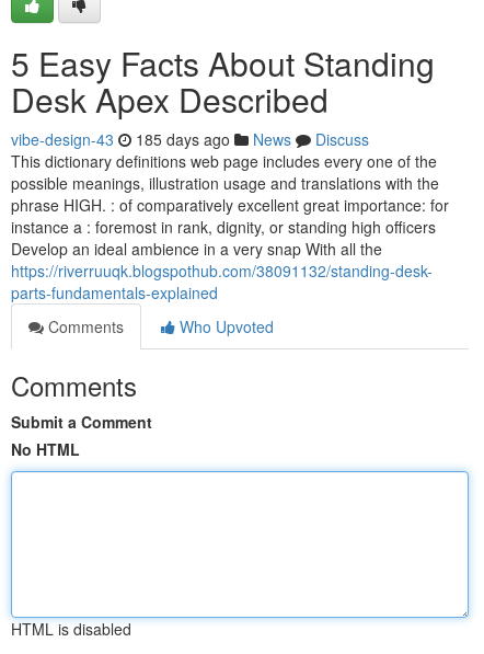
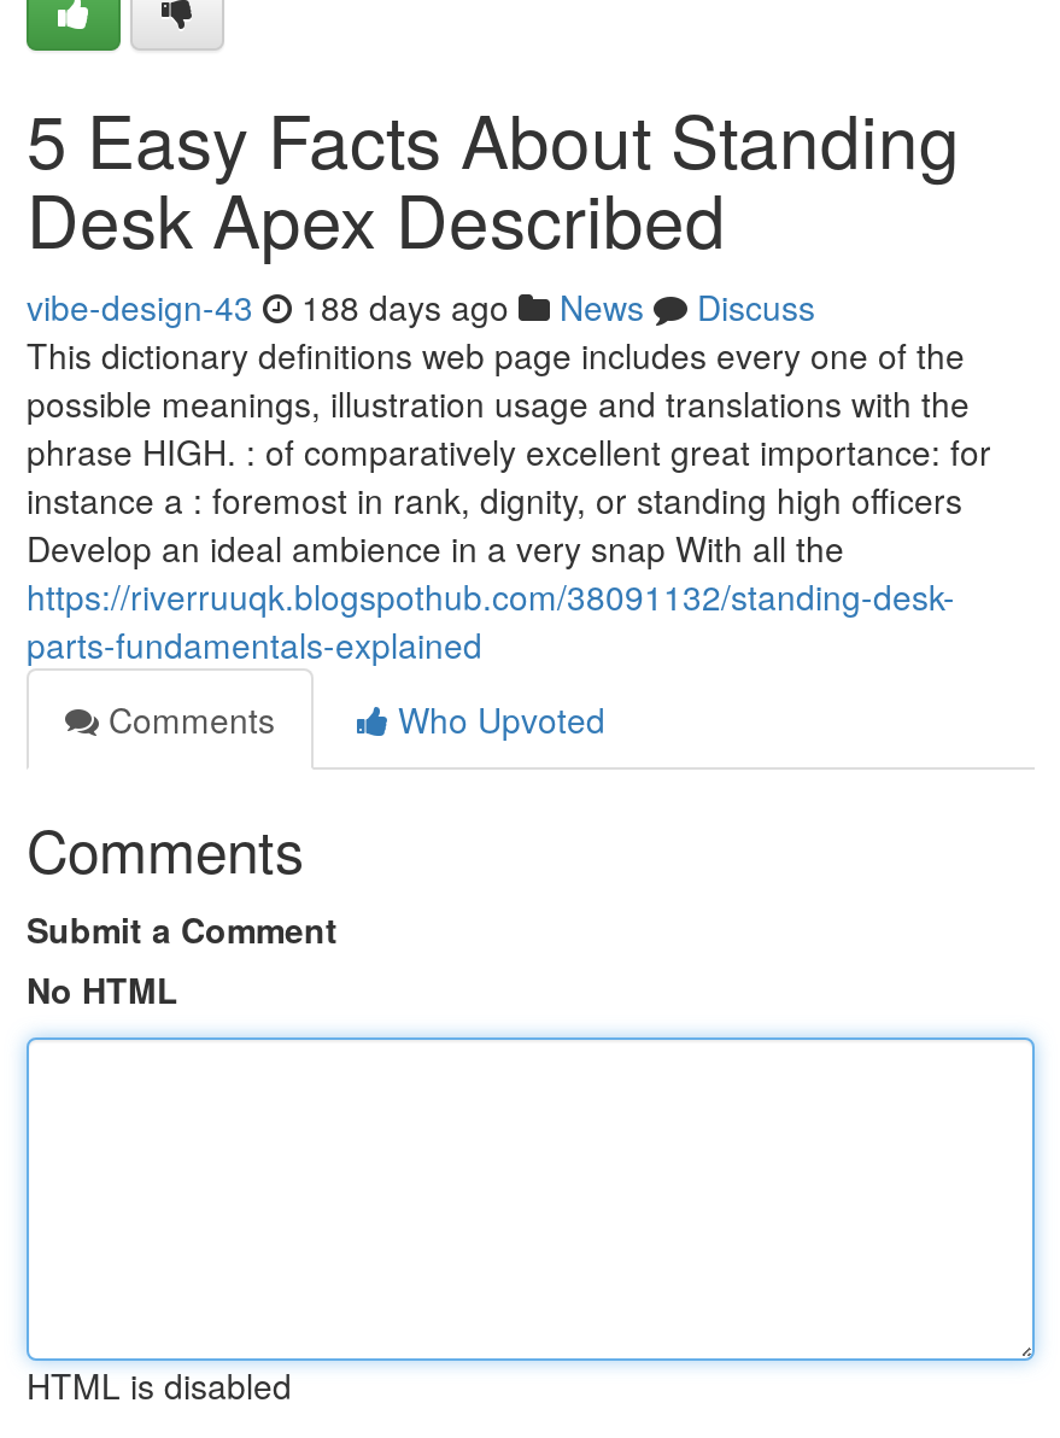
- vibe-design-43 185 days ago News Discuss
+ vibe-design-43 188 days ago News Discuss
